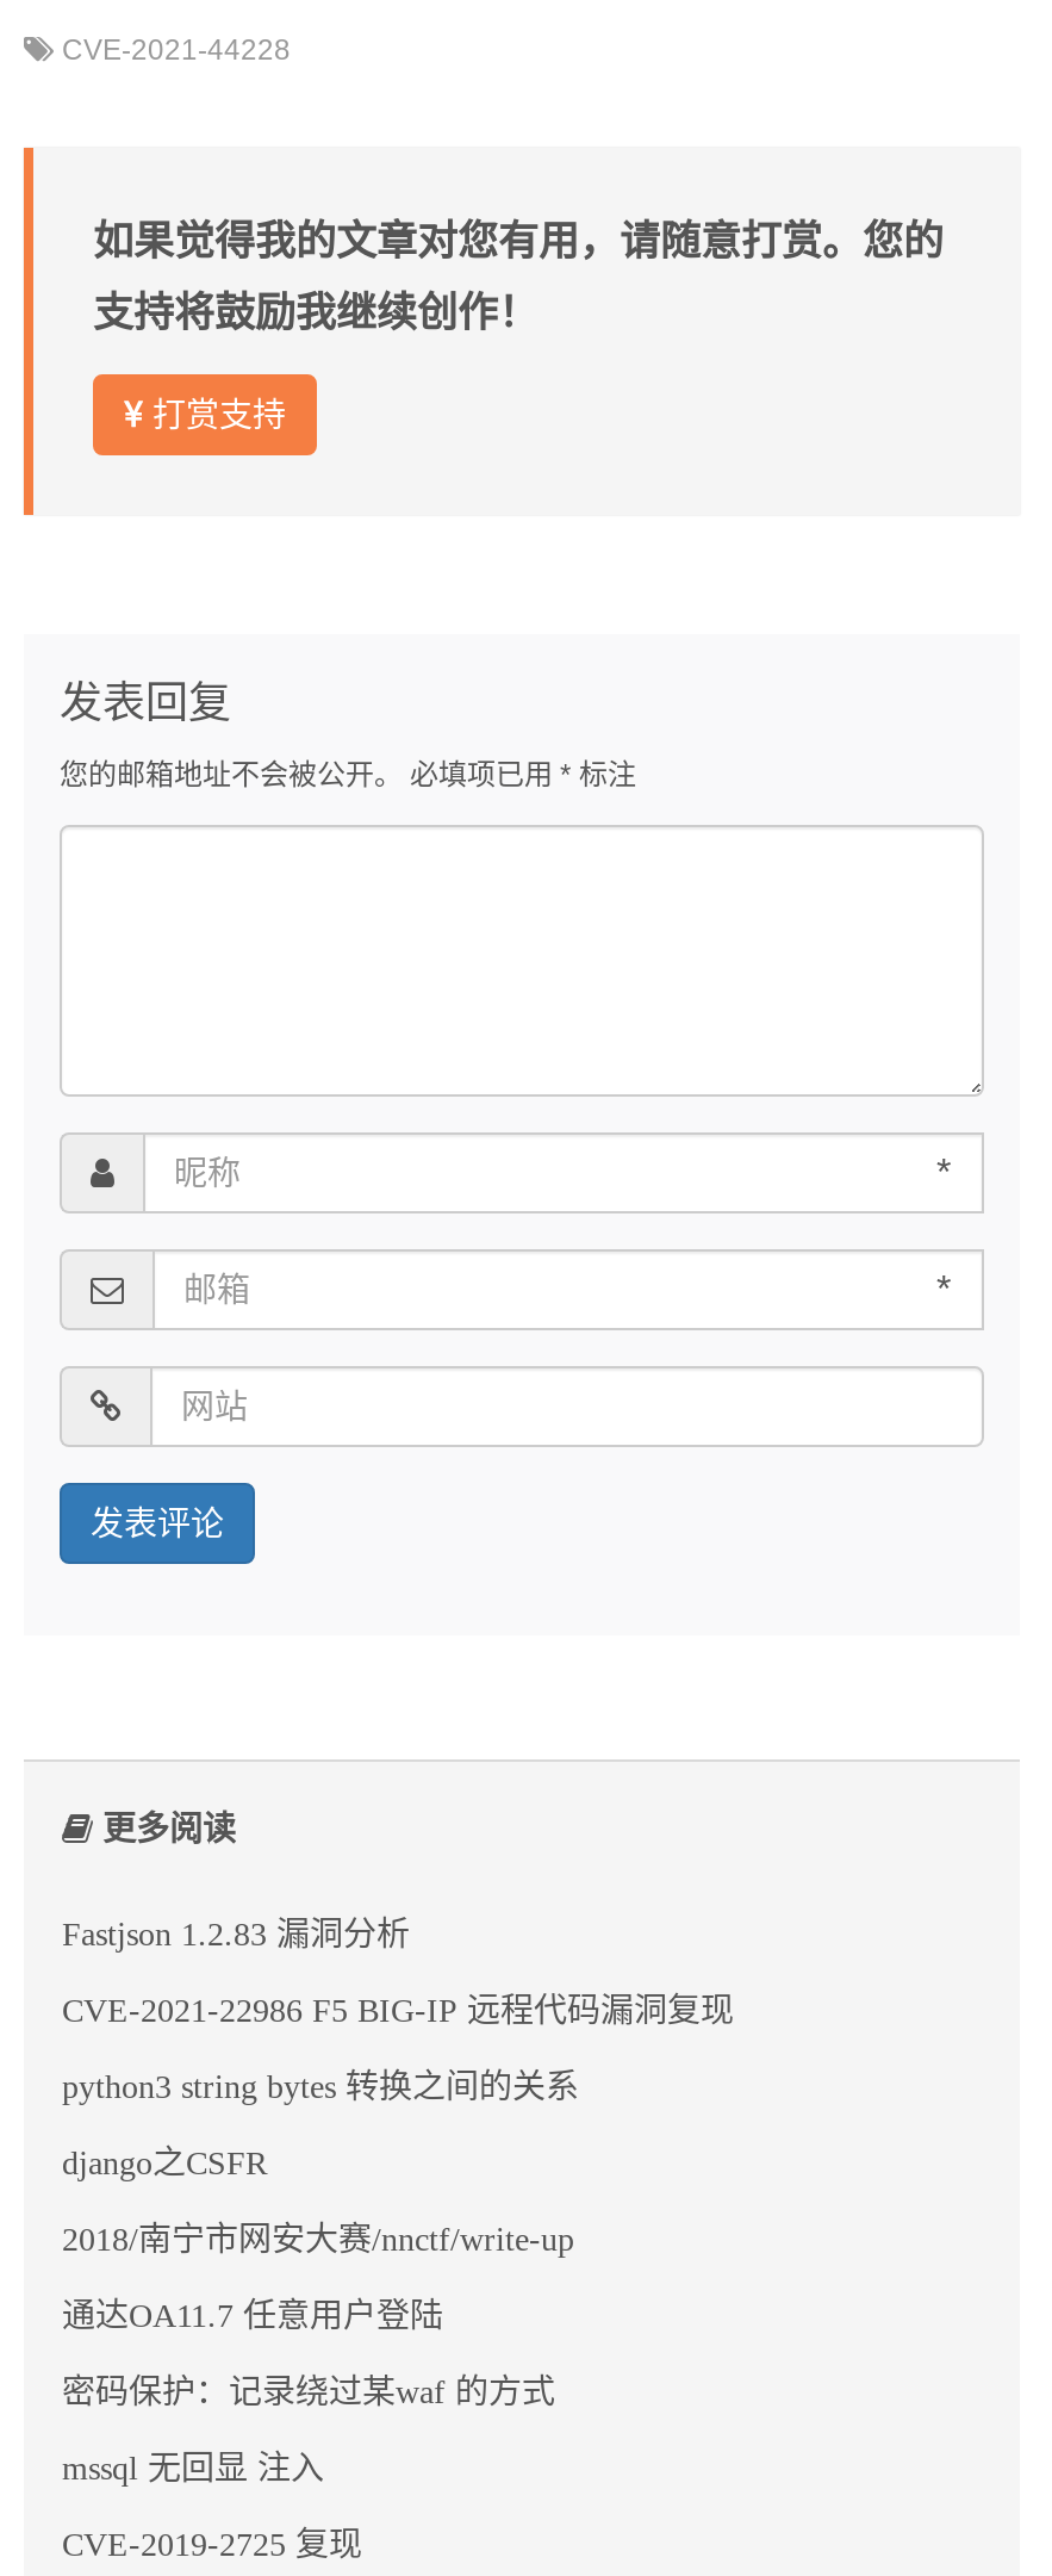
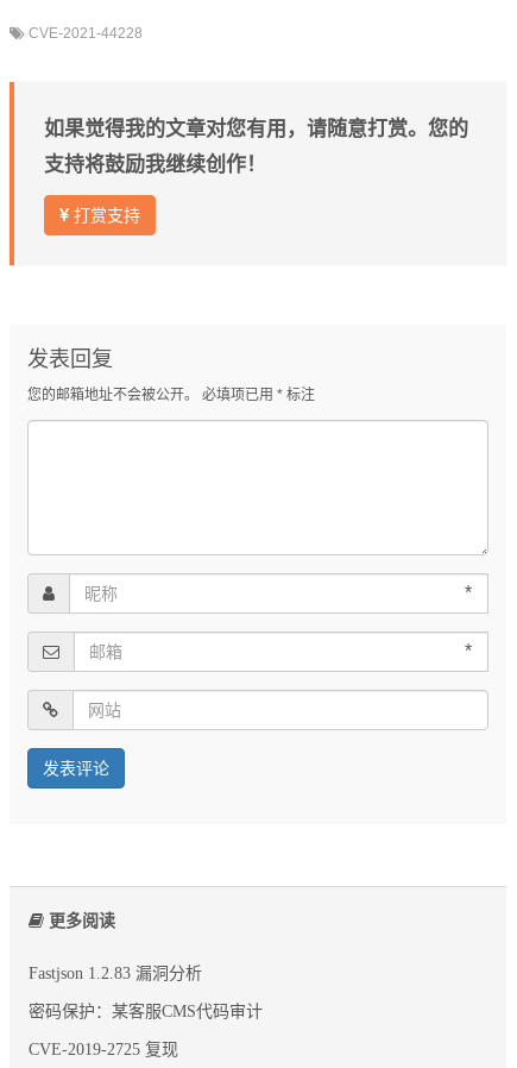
- CVE-2021-22986 F5 BIG-IP 远程代码漏洞复现
- python3 string bytes 转换之间的关系
- django之CSFR
- 2018/南宁市网安大赛/nnctf/write-up
- 通达OA11.7 任意用户登陆
- 密码保护：记录绕过某waf 的方式
- mssql 无回显 注入
+ 密码保护：某客服CMS代码审计
